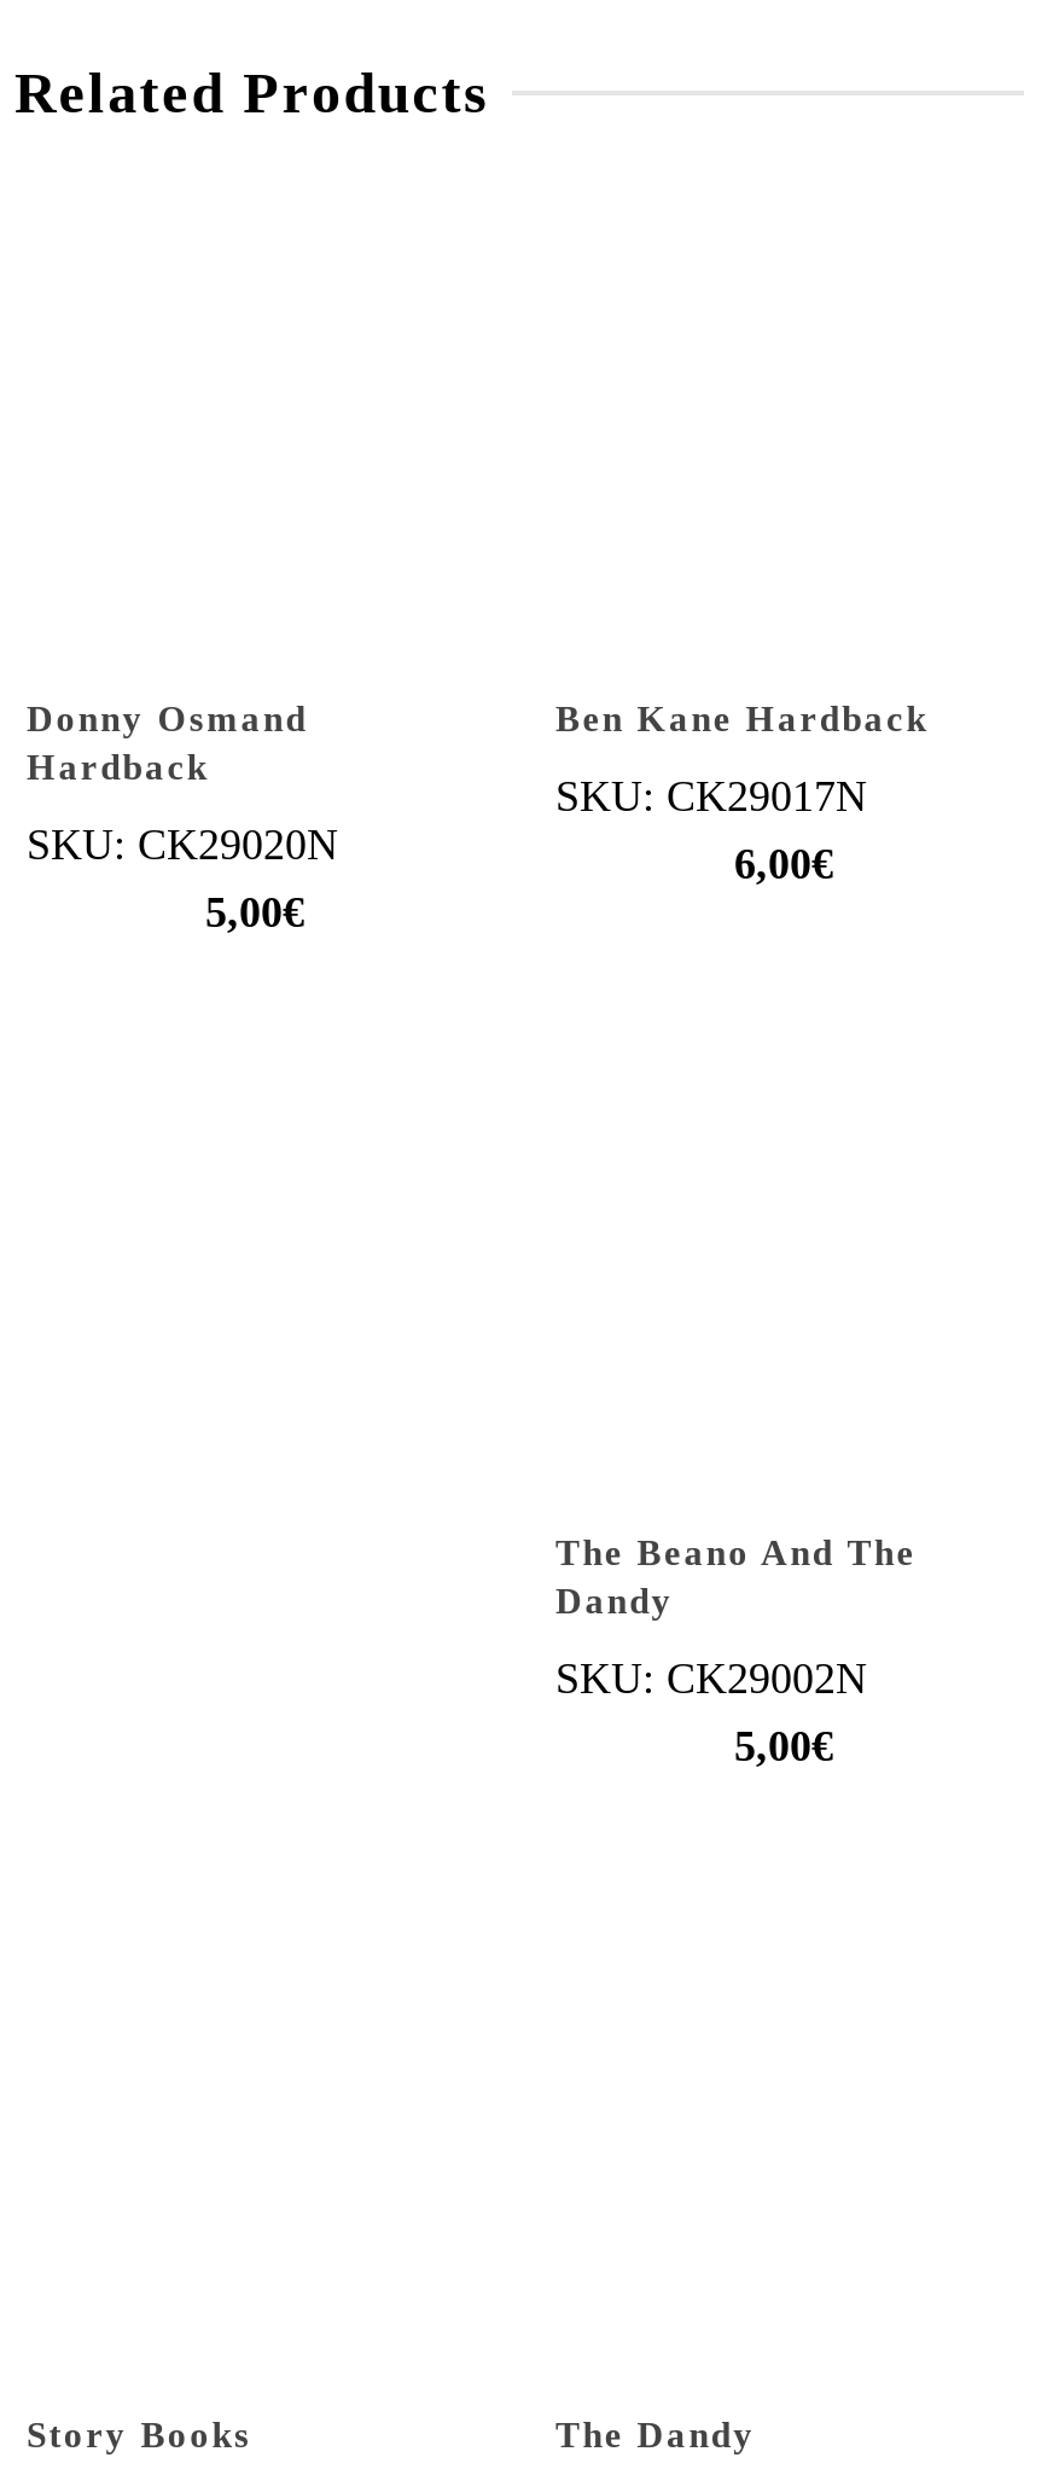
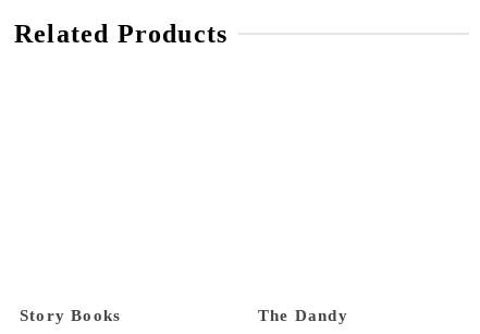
- Donny Osmand
- Hardback
- SKU: CK29020N
- 5,00€

- Ben Kane Hardback
- SKU: CK29017N
- 6,00€

- The Beano And The
- Dandy
- SKU: CK29002N
- 5,00€
